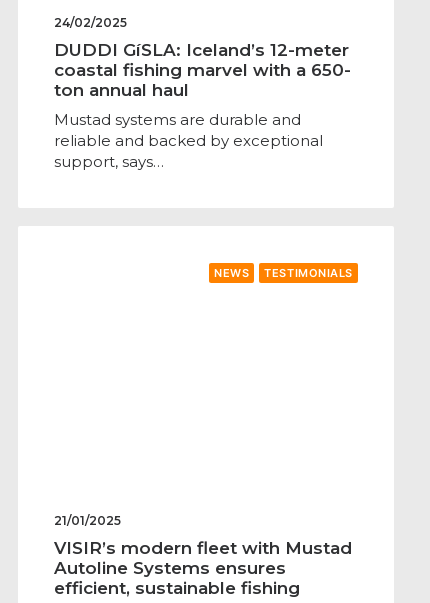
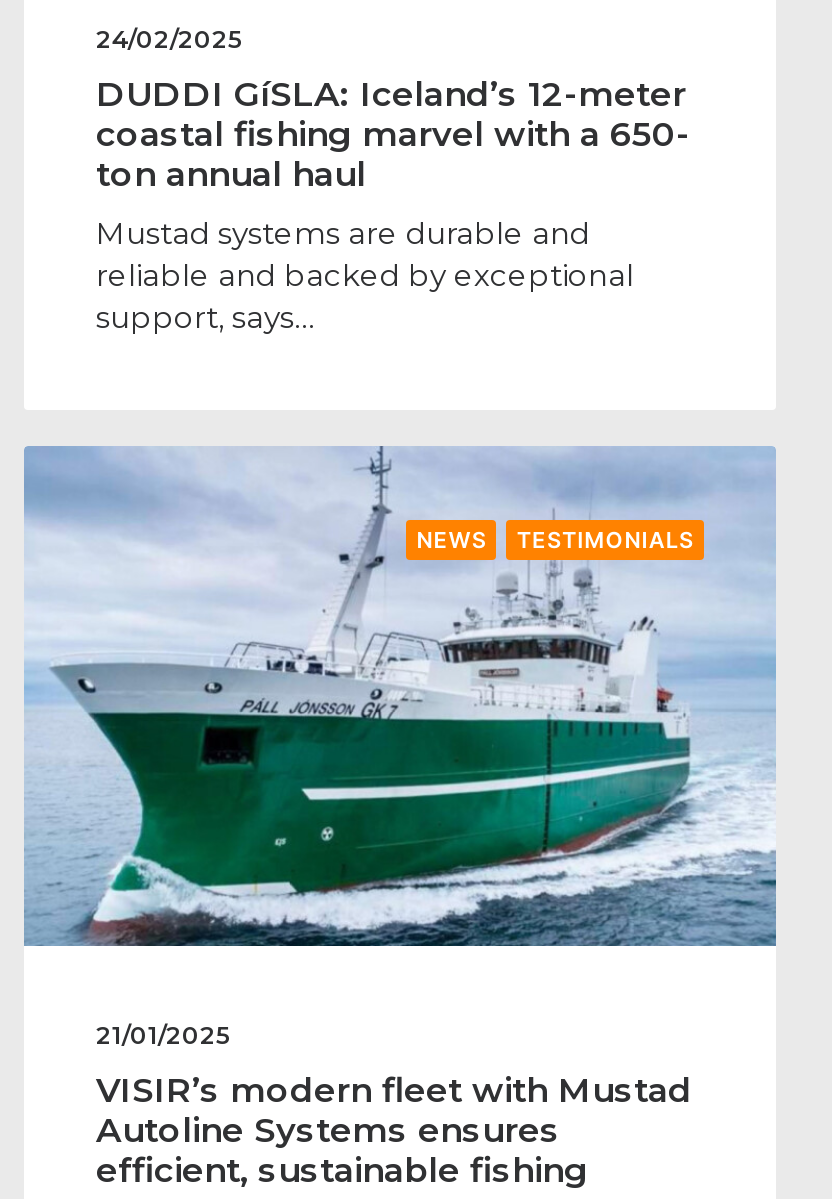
+ [image]
